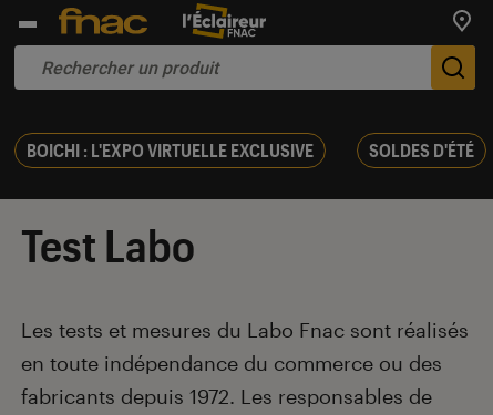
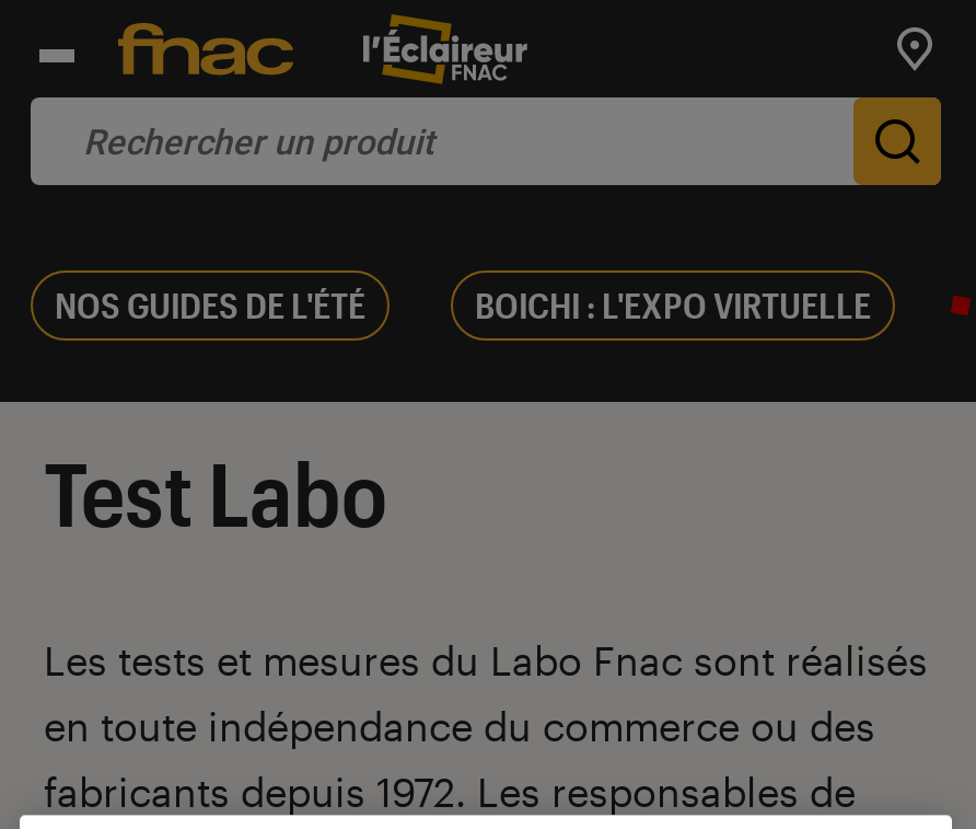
- BOICHI : L'EXPO VIRTUELLE EXCLUSIVE
- SOLDES D'ÉTÉ
+ NOS GUIDES DE L'ÉTÉ
+ BOICHI : L'EXPO VIRTUELLE
